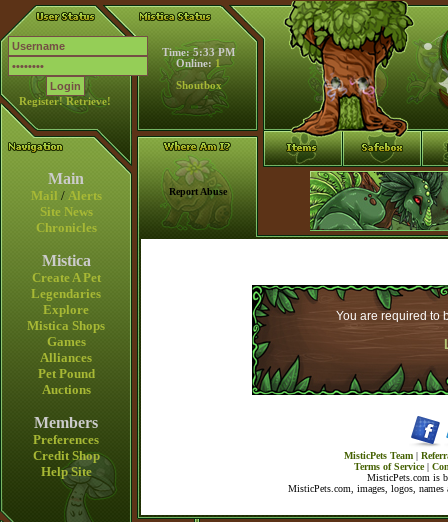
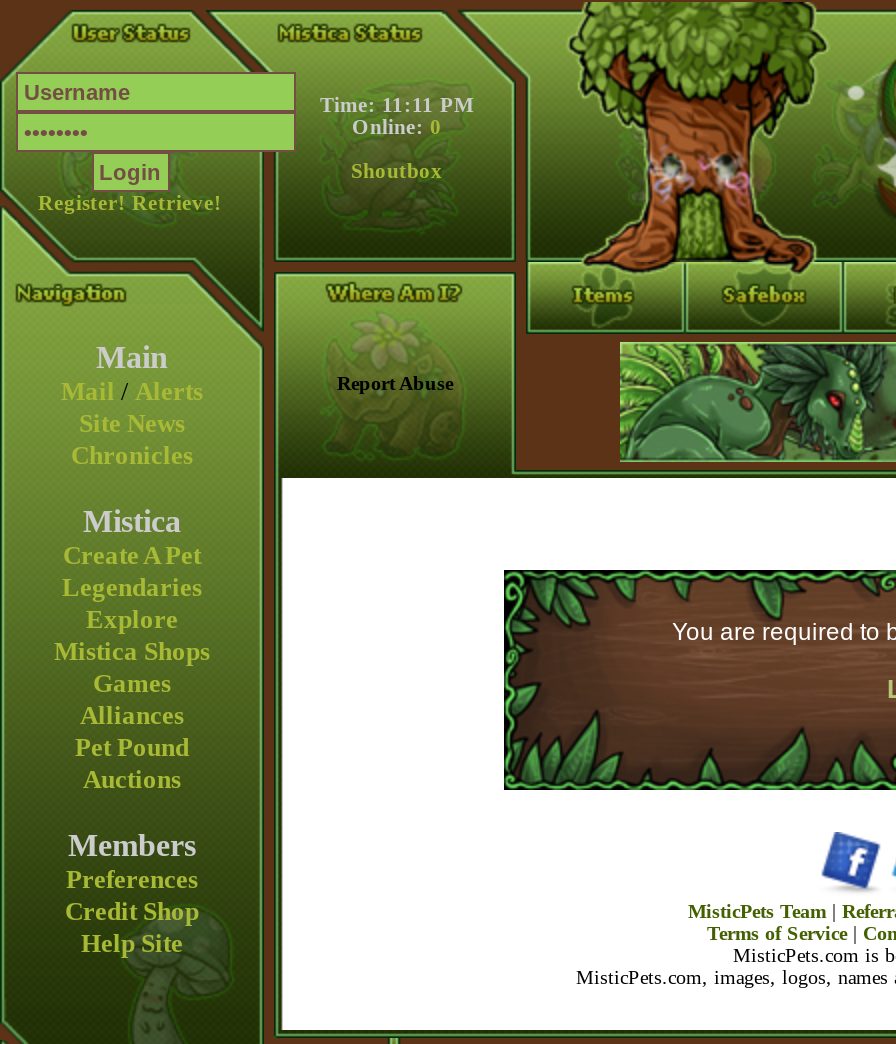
- Time: 5:33 PM
+ Time: 11:11 PM

- Online: 1
+ Online: 0
